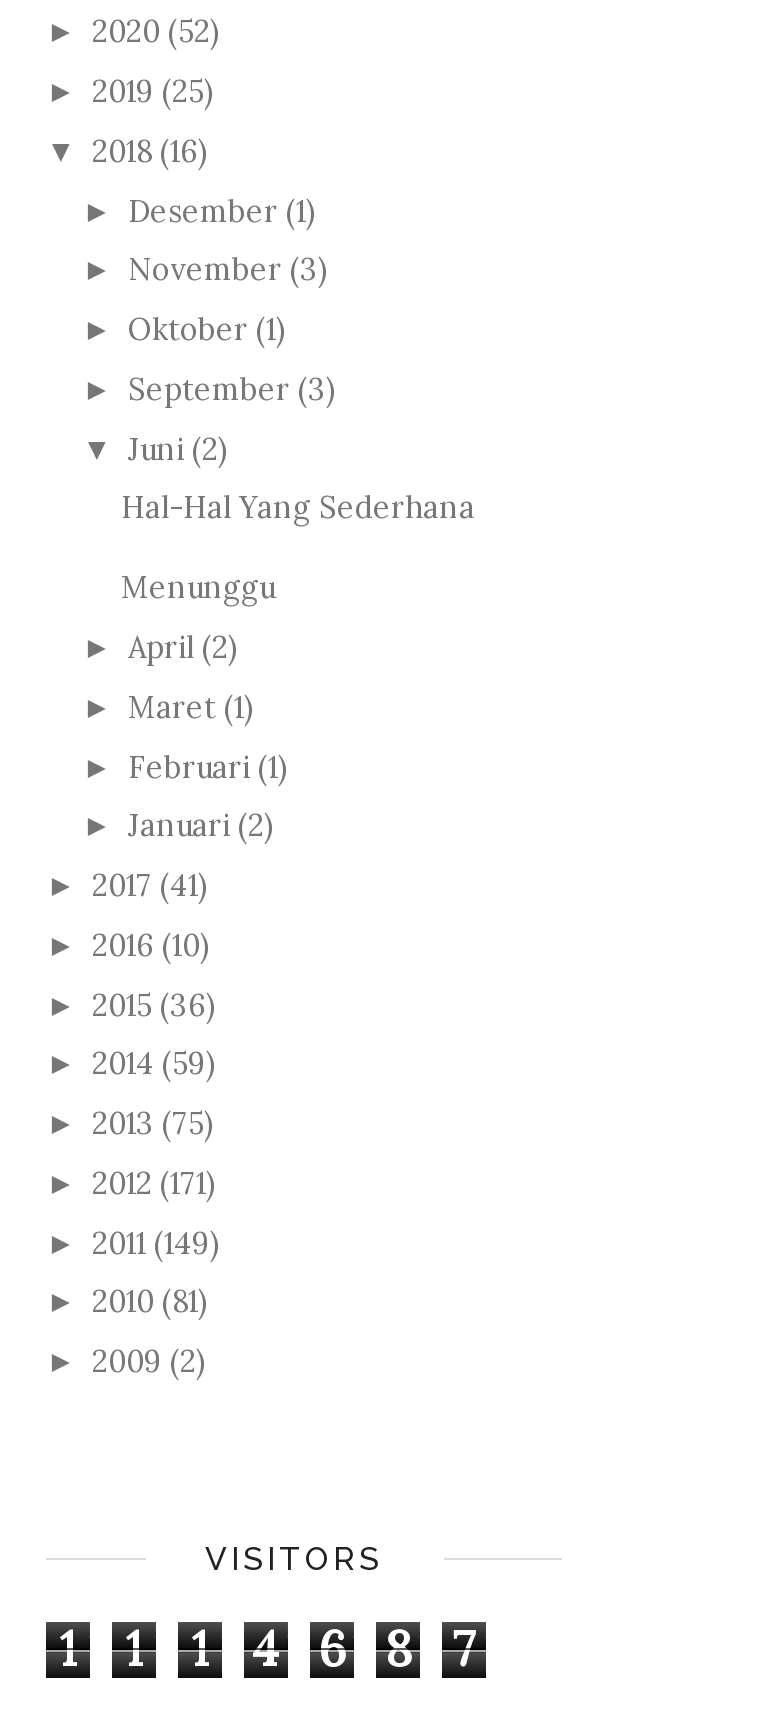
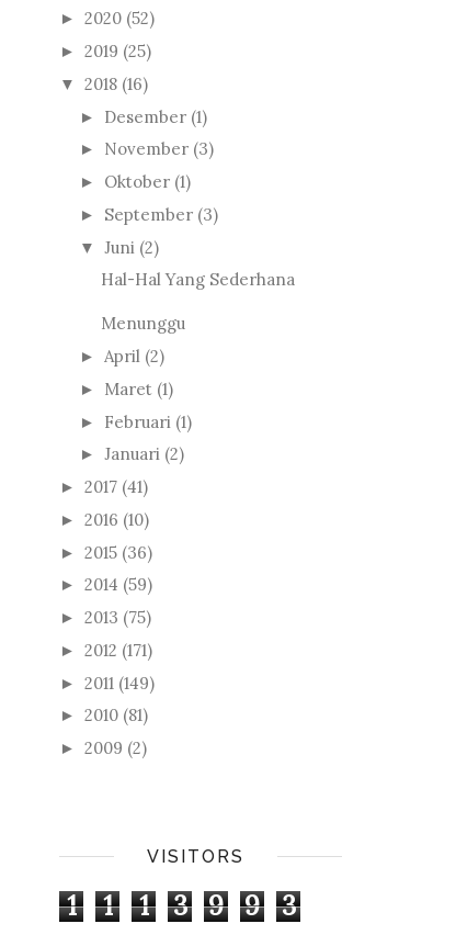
- 4
+ 3

- 6
+ 9

- 8
+ 9

- 7
+ 3
